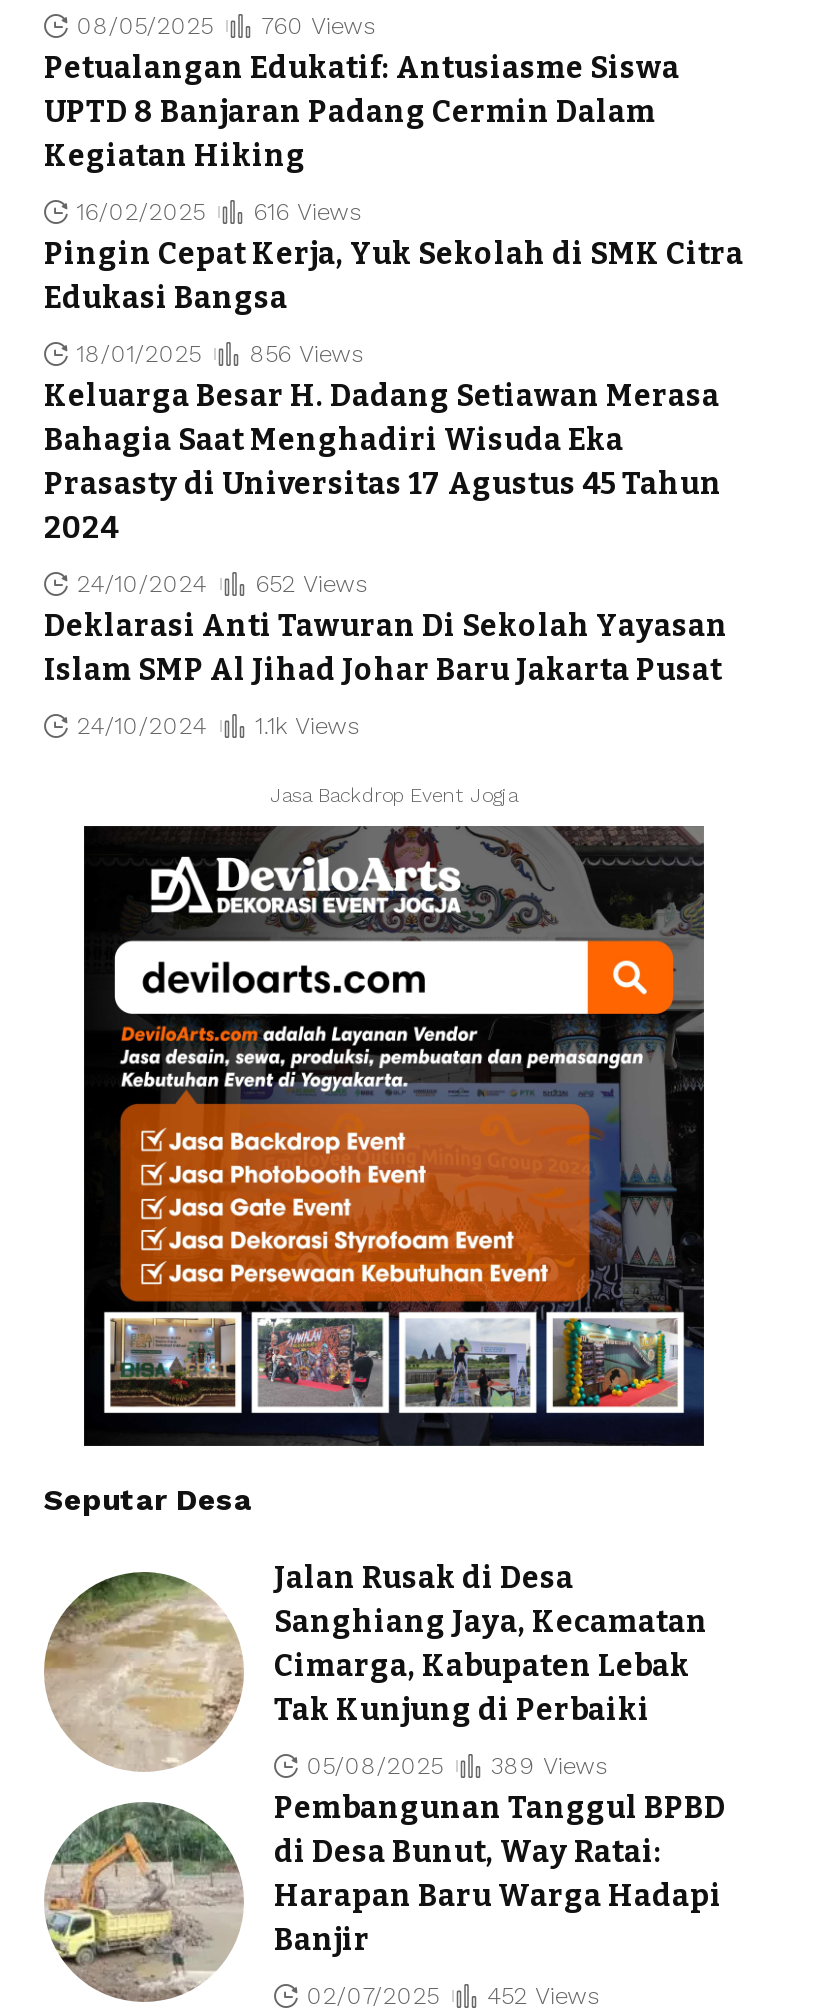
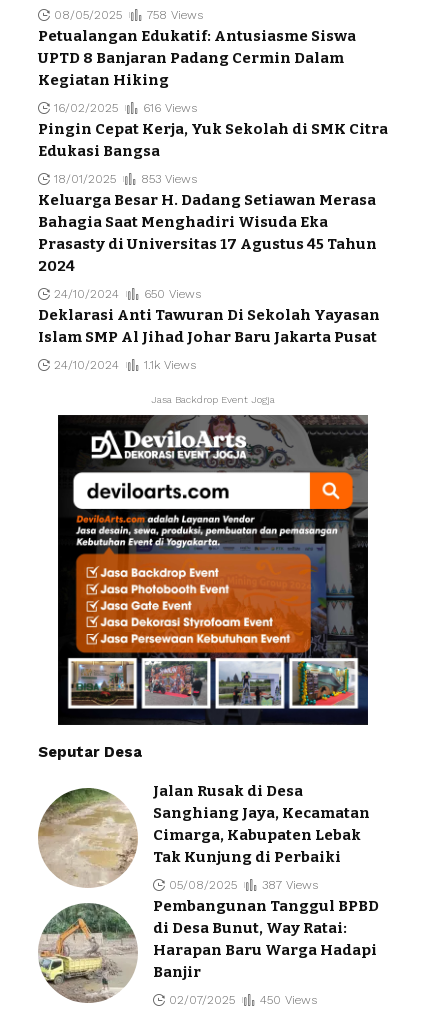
- 08/05/2025 760 Views
+ 08/05/2025 758 Views

- 18/01/2025 856 Views
+ 18/01/2025 853 Views

- 24/10/2024 652 Views
+ 24/10/2024 650 Views

- 05/08/2025 389 Views
+ 05/08/2025 387 Views

- 02/07/2025 452 Views
+ 02/07/2025 450 Views
